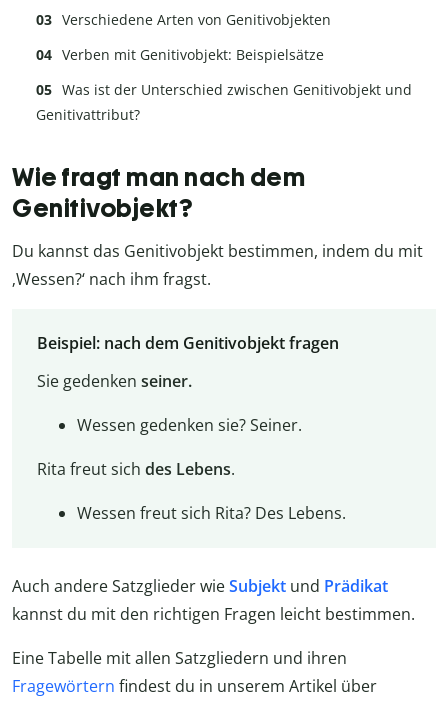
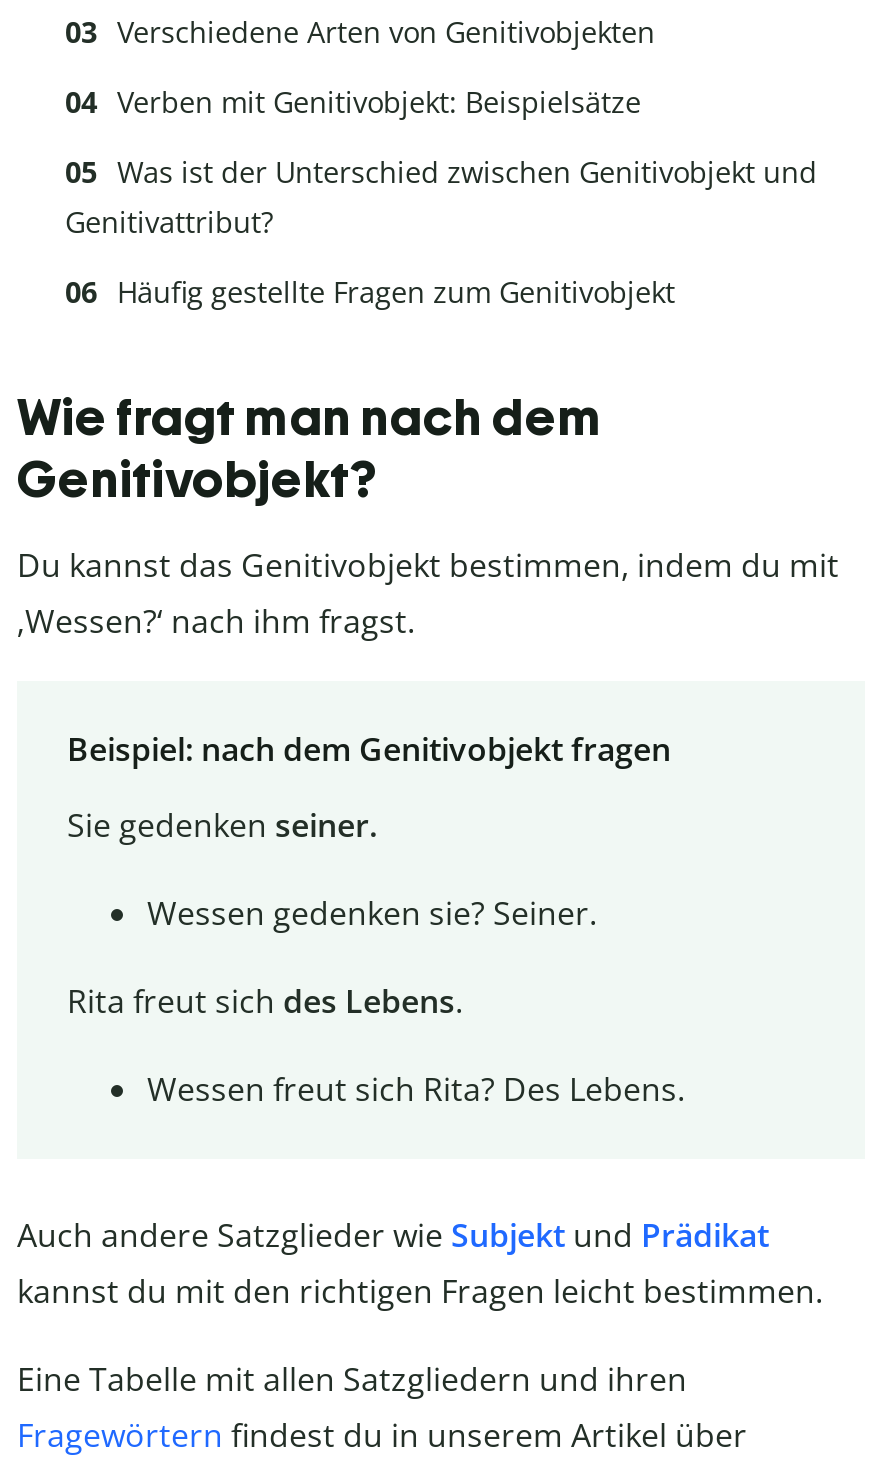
+ Häufig gestellte Fragen zum Genitivobjekt
